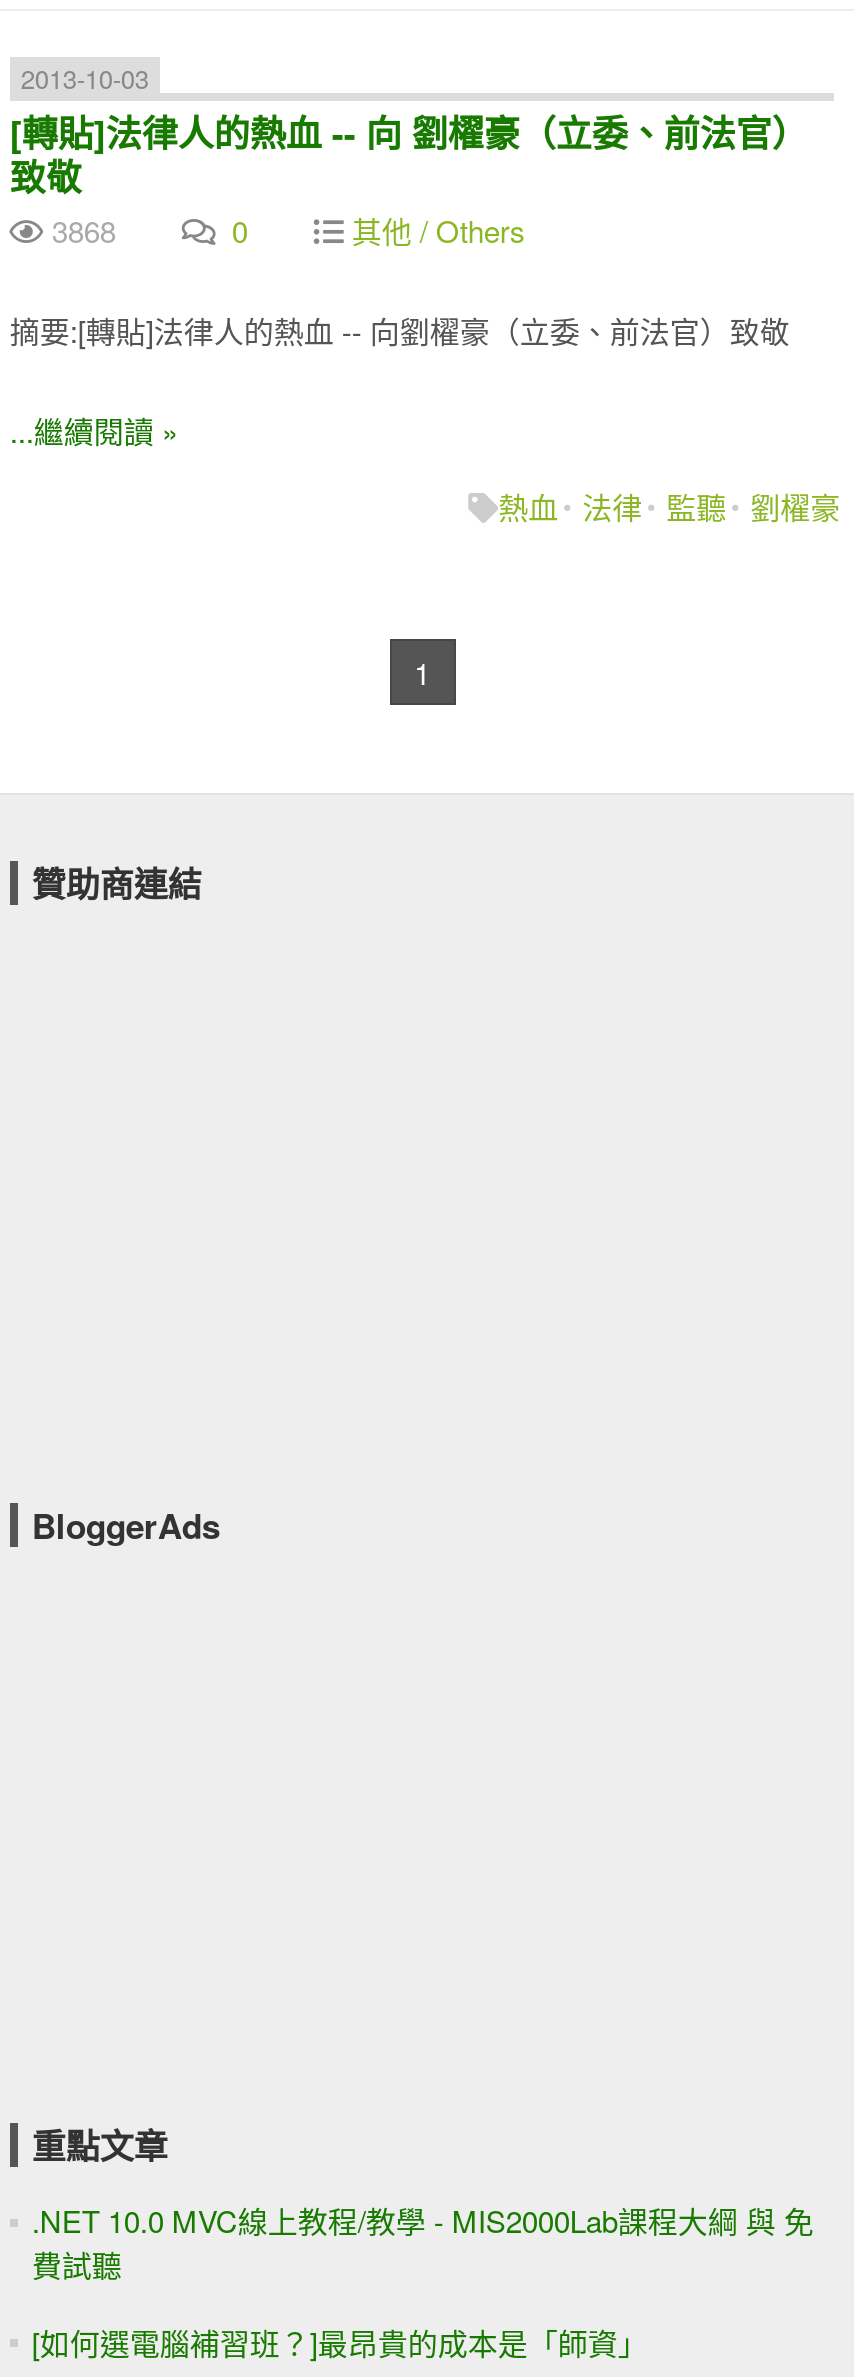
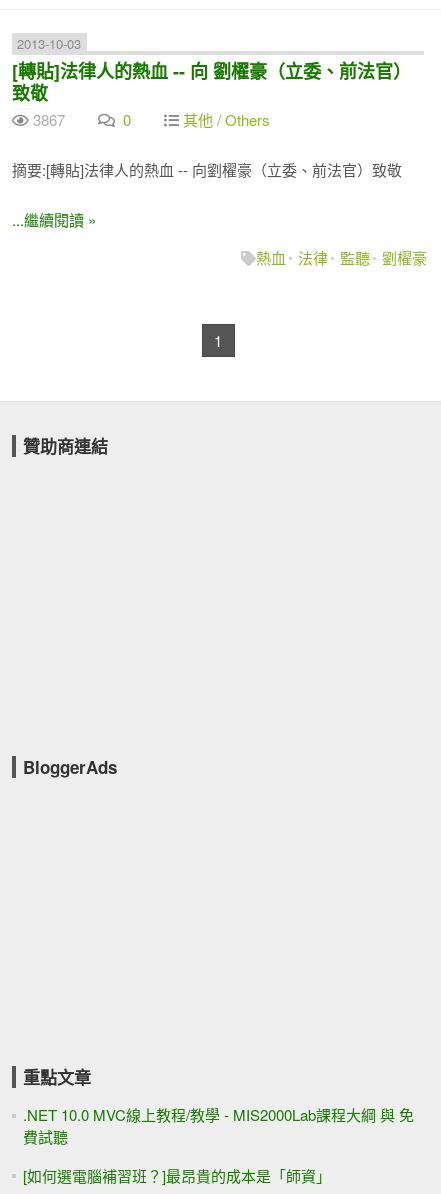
- 3868
+ 3867
